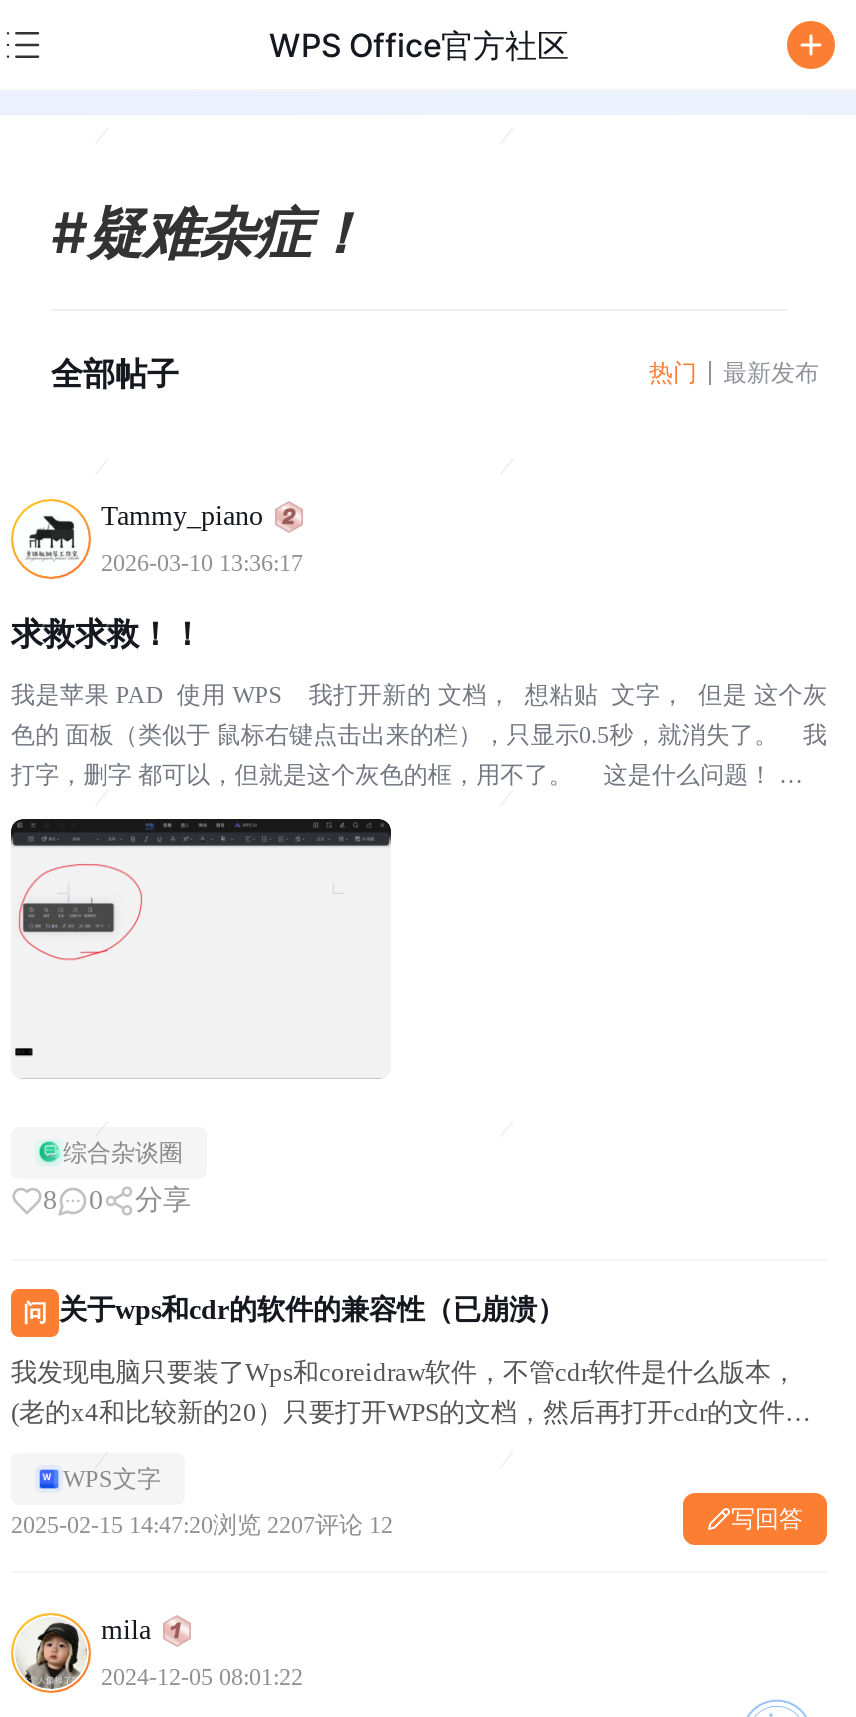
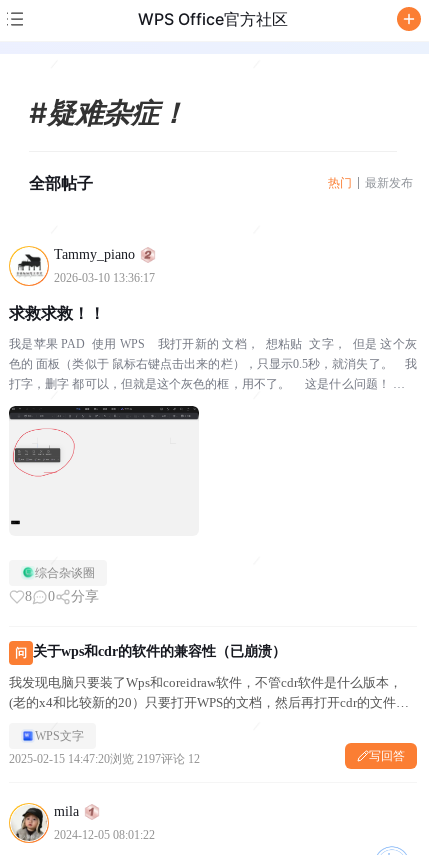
- 2025-02-15 14:47:20浏览 2207评论 12
+ 2025-02-15 14:47:20浏览 2197评论 12
